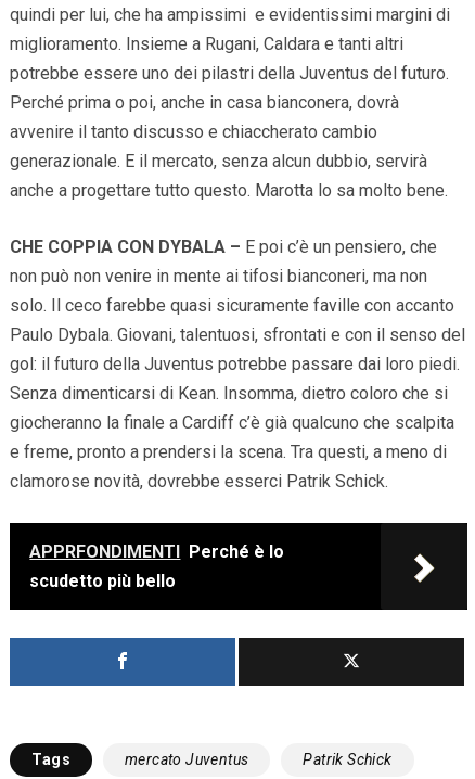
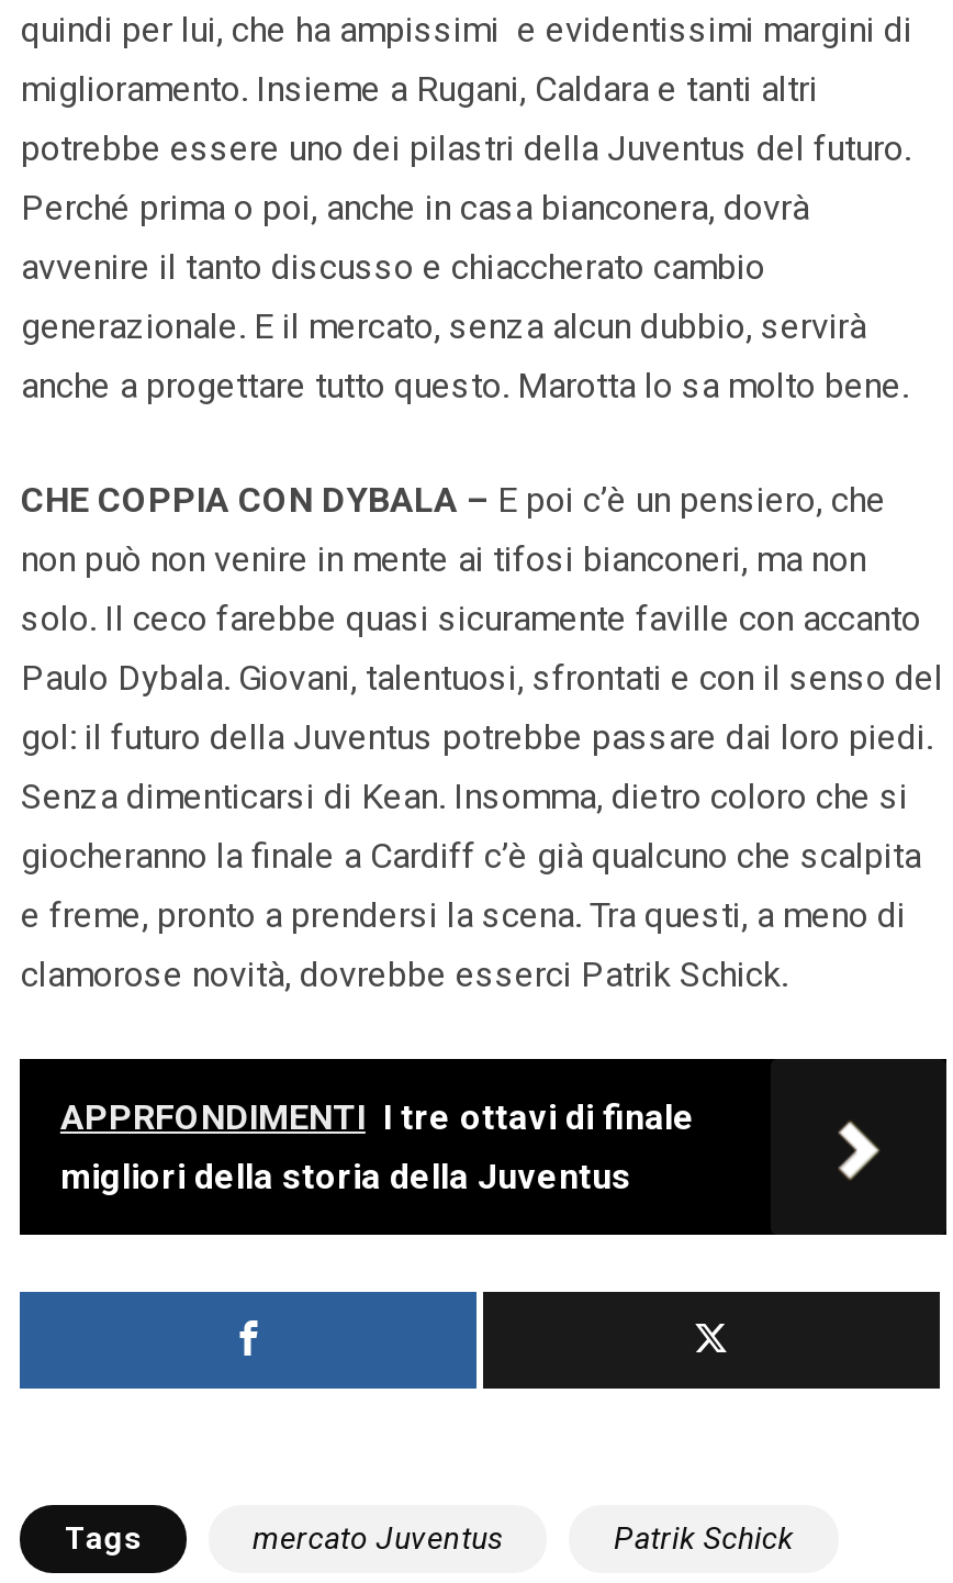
- APPRFONDIMENTI Perché è lo
- scudetto più bello
+ APPRFONDIMENTI I tre ottavi di finale
+ migliori della storia della Juventus
